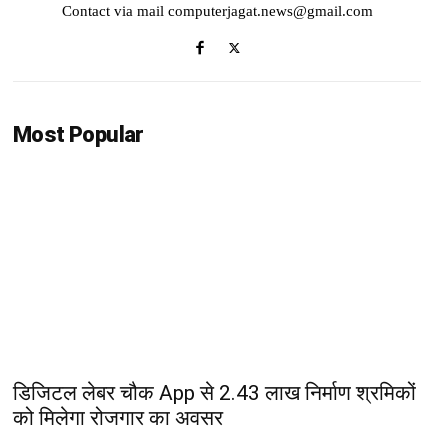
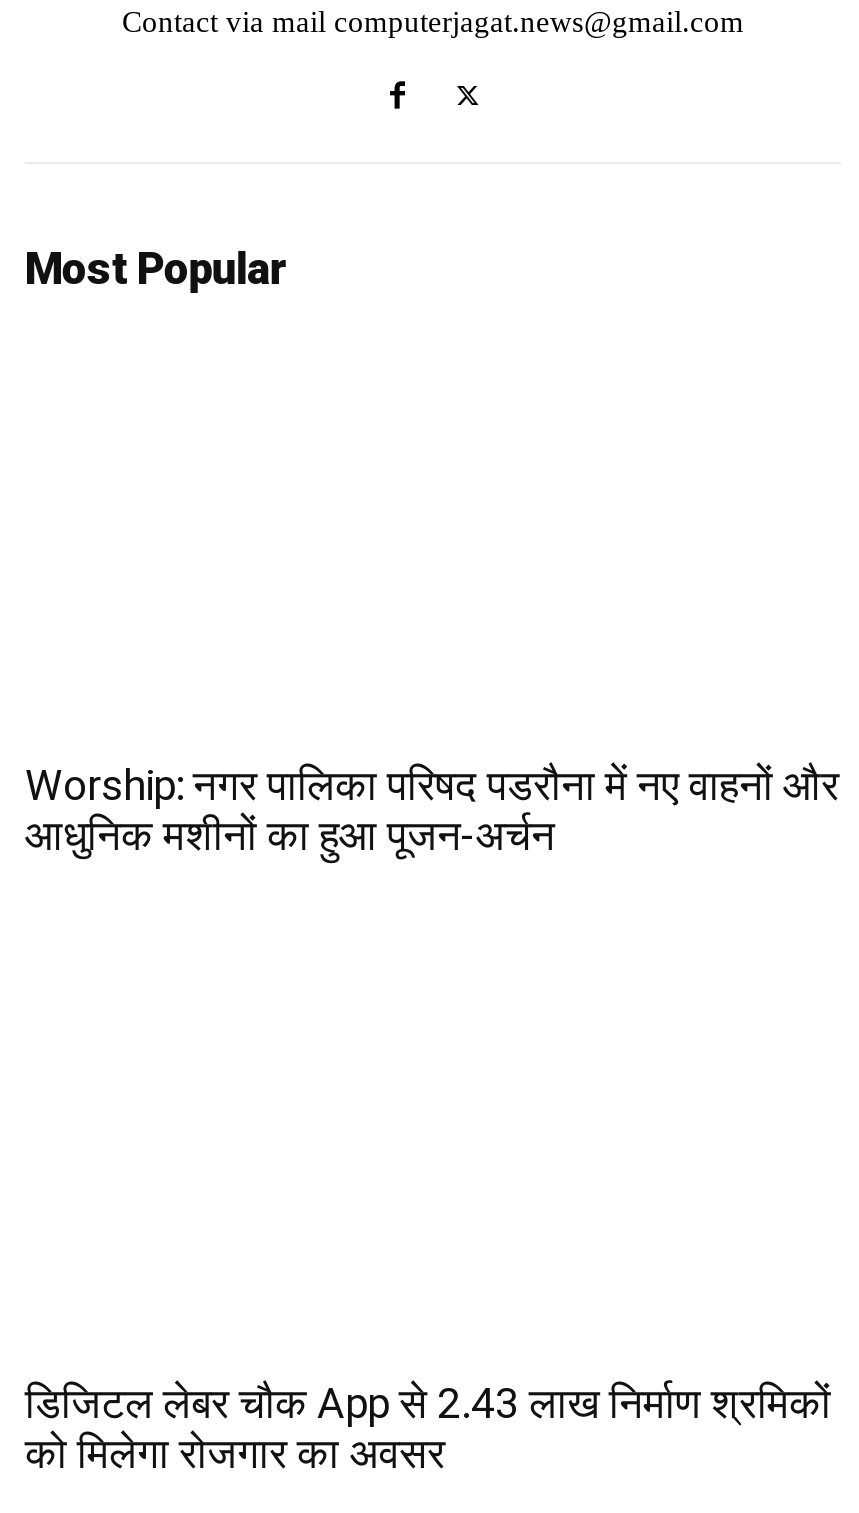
+ Worship: नगर पालिका परिषद पडरौना में नए वाहनों और
+ आधुनिक मशीनों का हुआ पूजन-अर्चन
